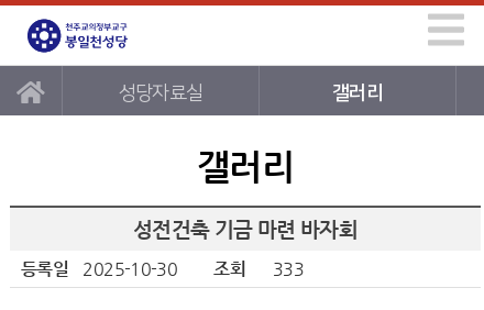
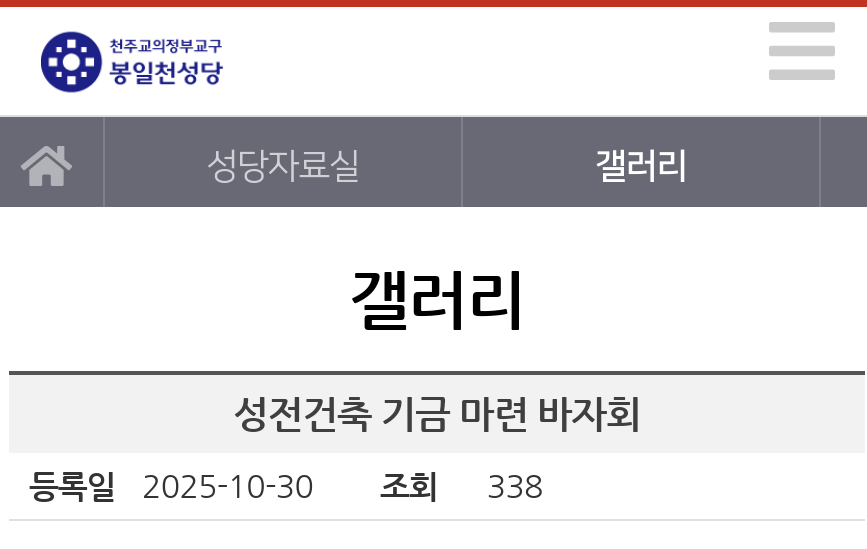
- 등록일 2025-10-30 조회 333
+ 등록일 2025-10-30 조회 338
